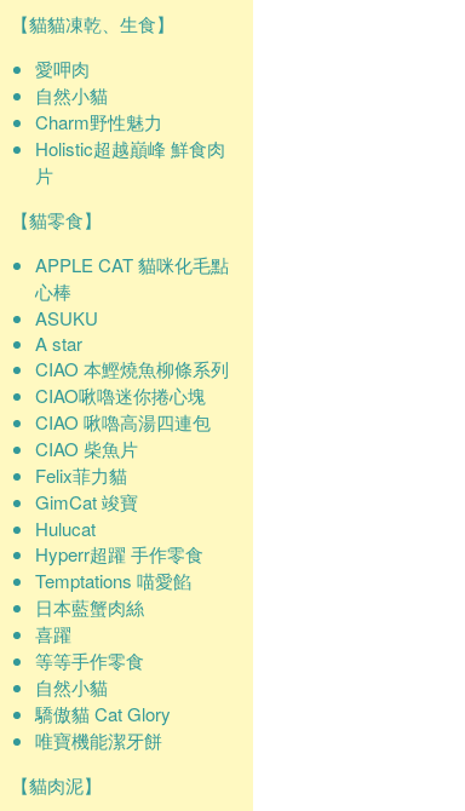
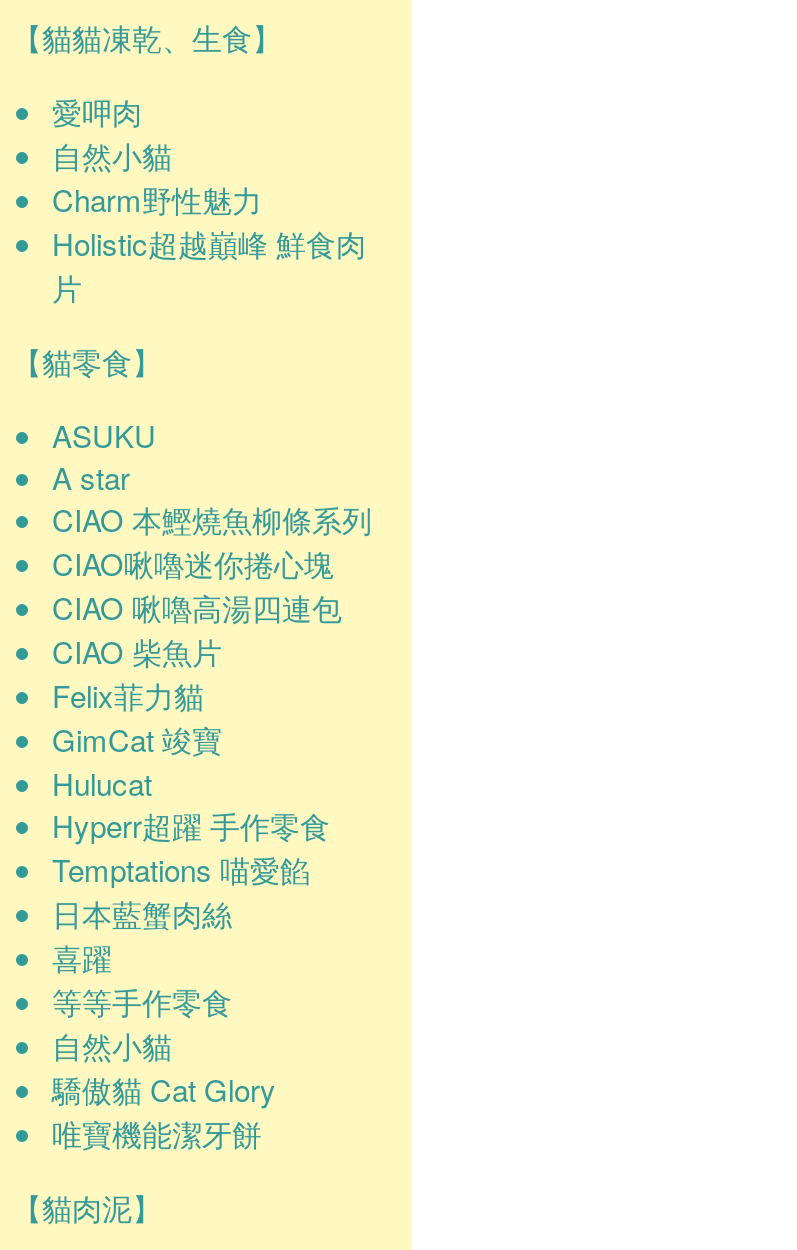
- APPLE CAT 貓咪化毛點
- 心棒
